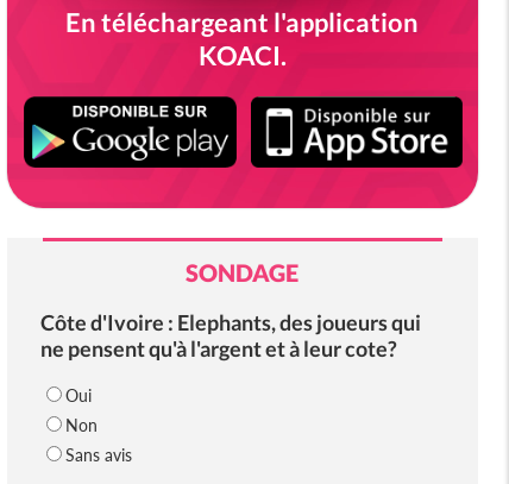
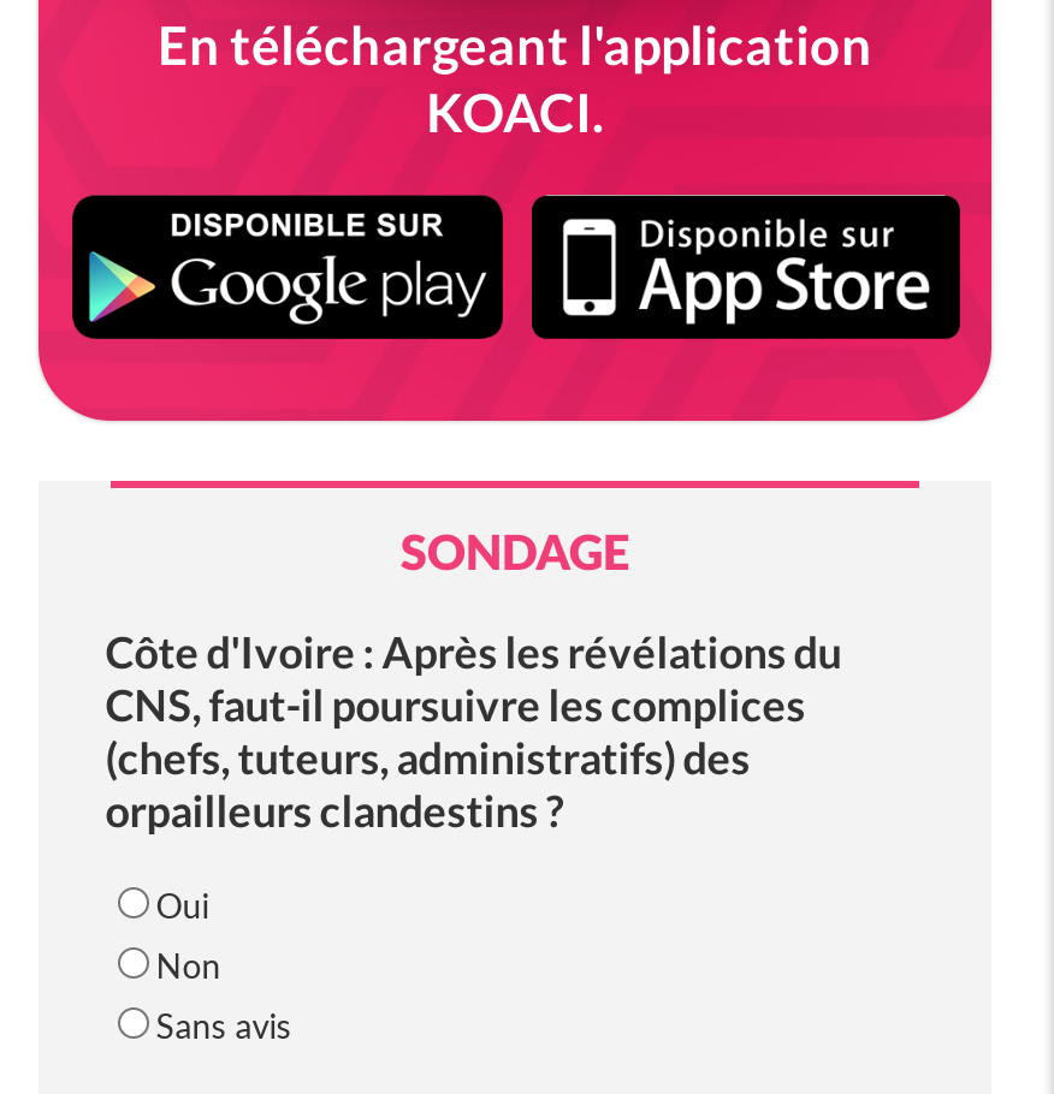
- Côte d'Ivoire : Elephants, des joueurs qui
- ne pensent qu'à l'argent et à leur cote?
+ Côte d'Ivoire : Après les révélations du
+ CNS, faut-il poursuivre les complices
+ (chefs, tuteurs, administratifs) des
+ orpailleurs clandestins ?
